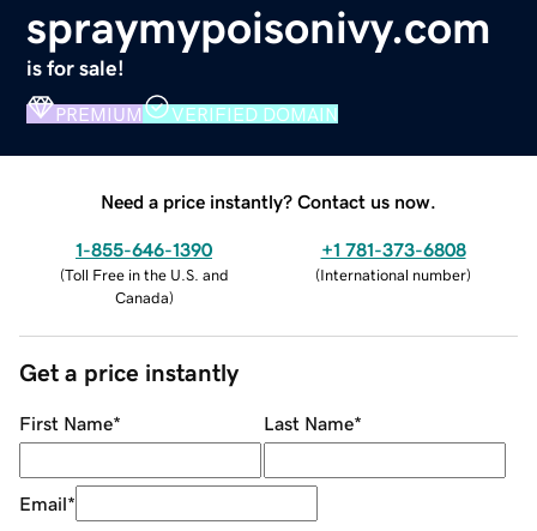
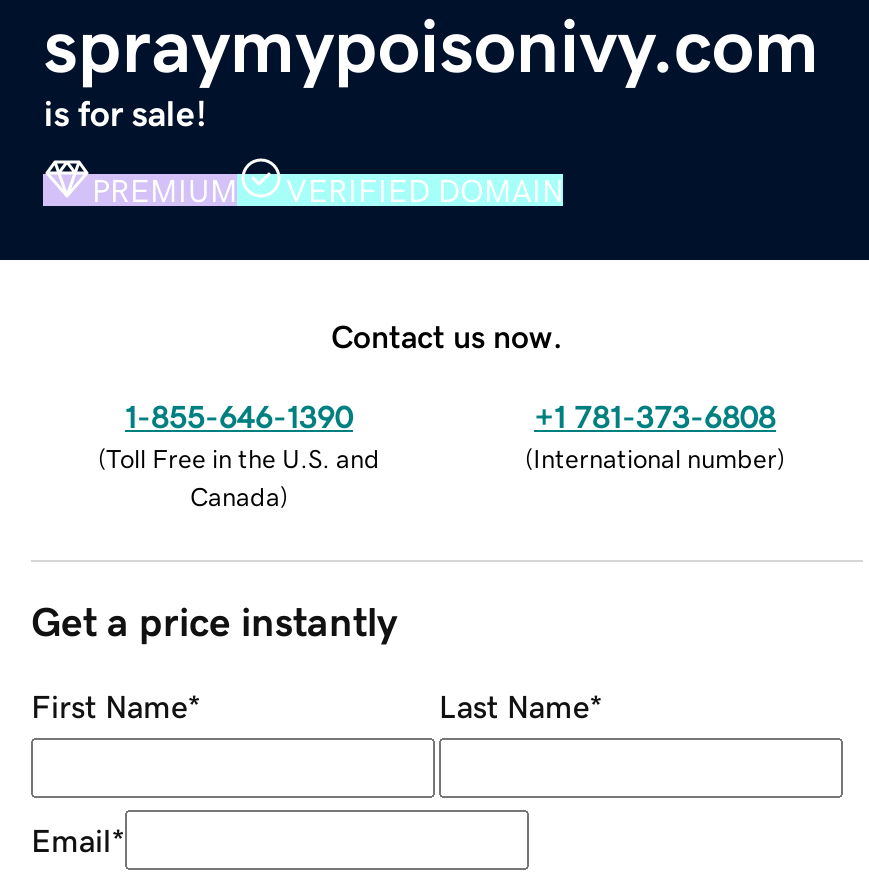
- Need a price instantly? Contact us now.
+ Contact us now.
